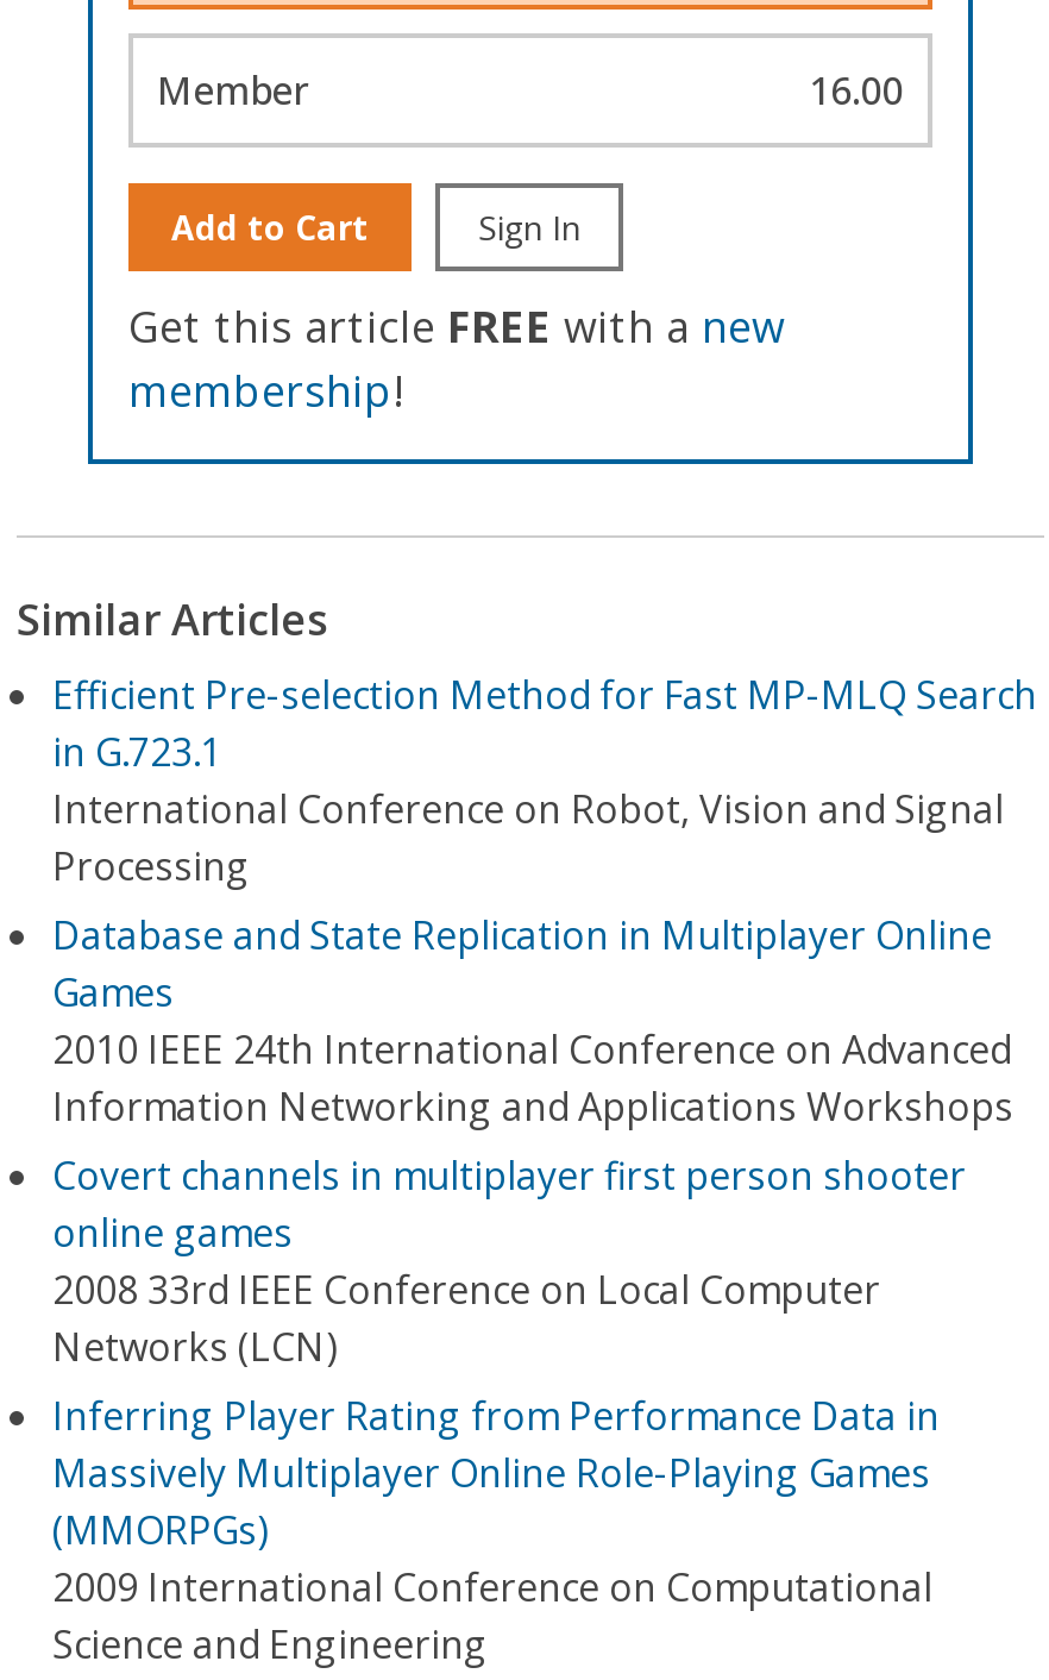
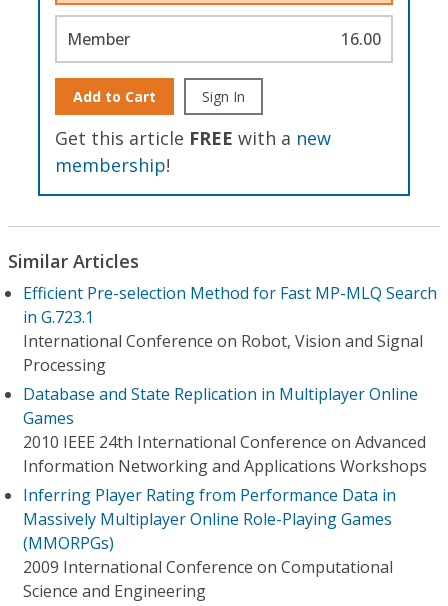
- Covert channels in multiplayer first person shooter
- online games
- 2008 33rd IEEE Conference on Local Computer
- Networks (LCN)
